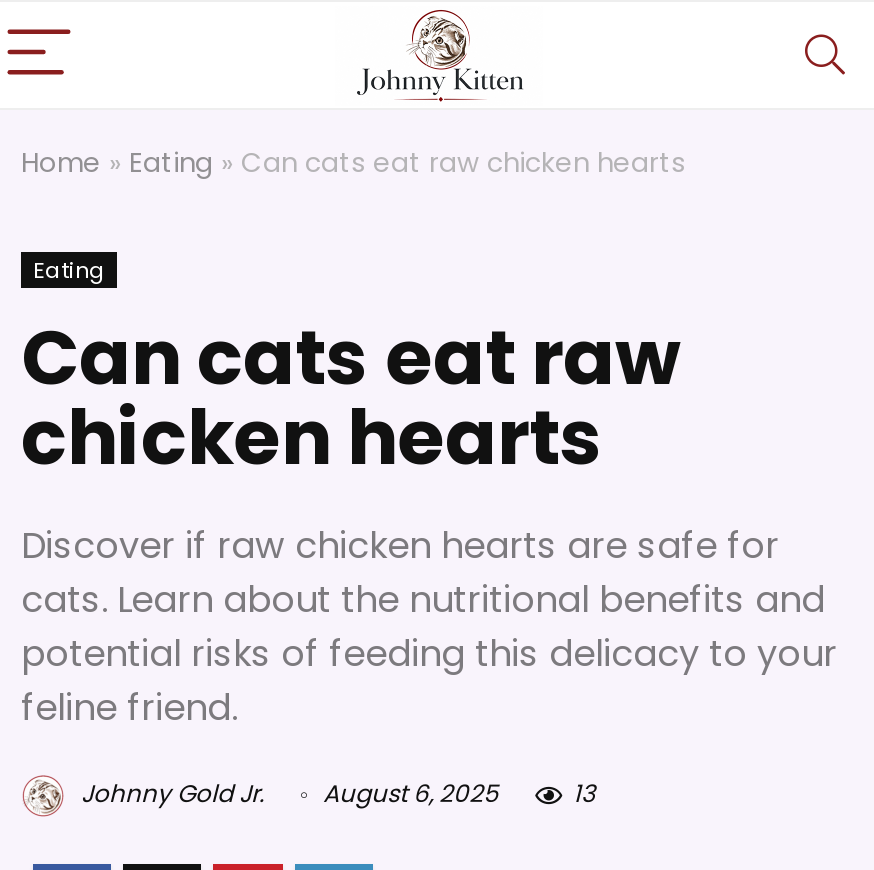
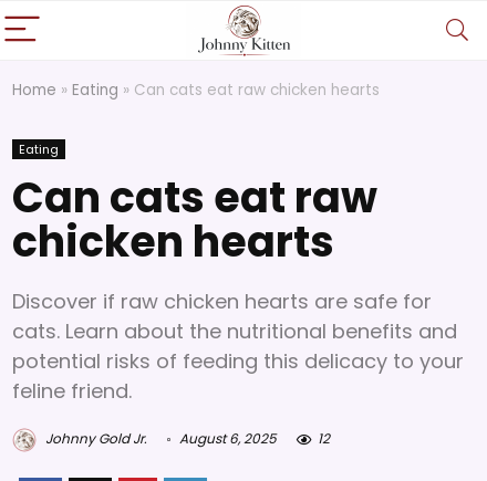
- 13
+ 12
